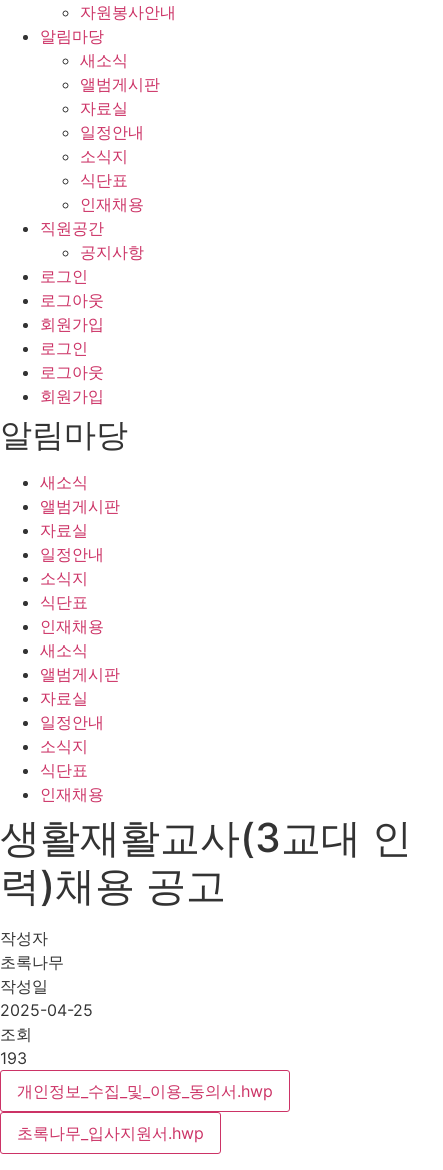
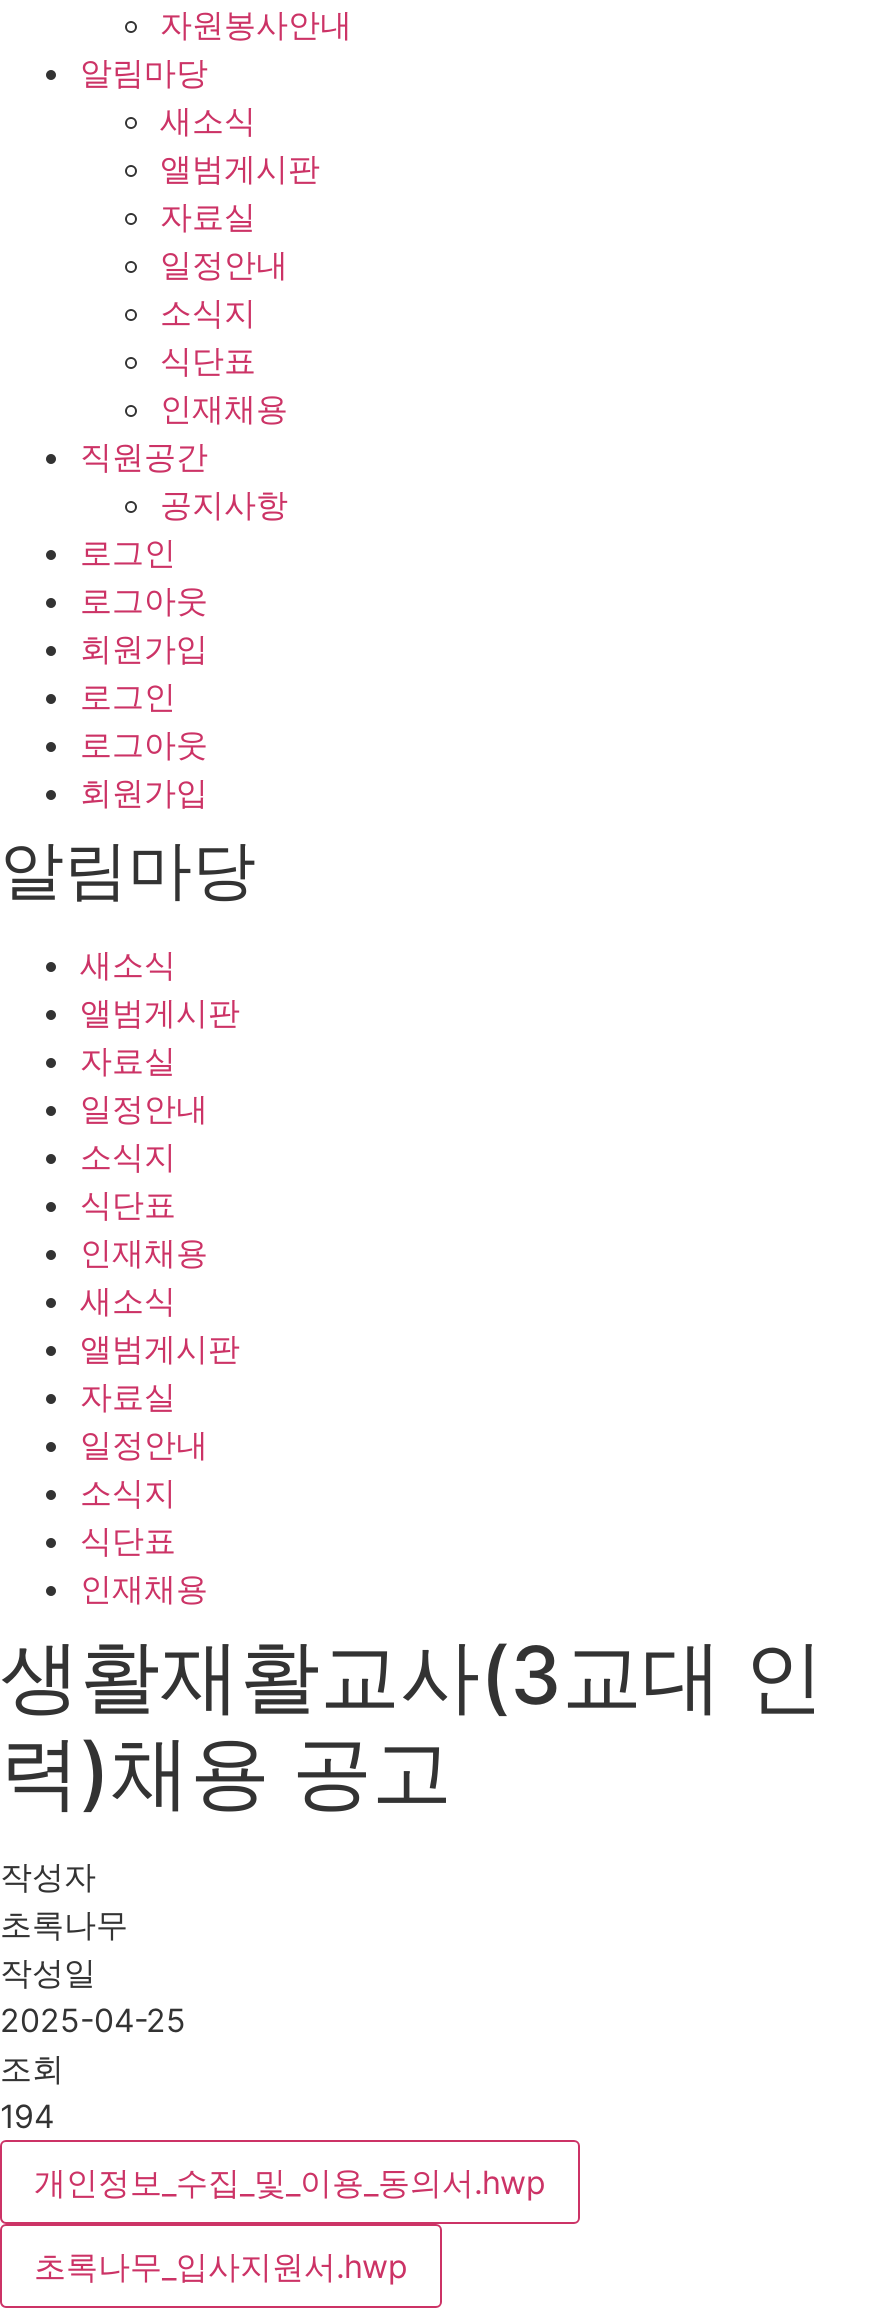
- 193
+ 194
